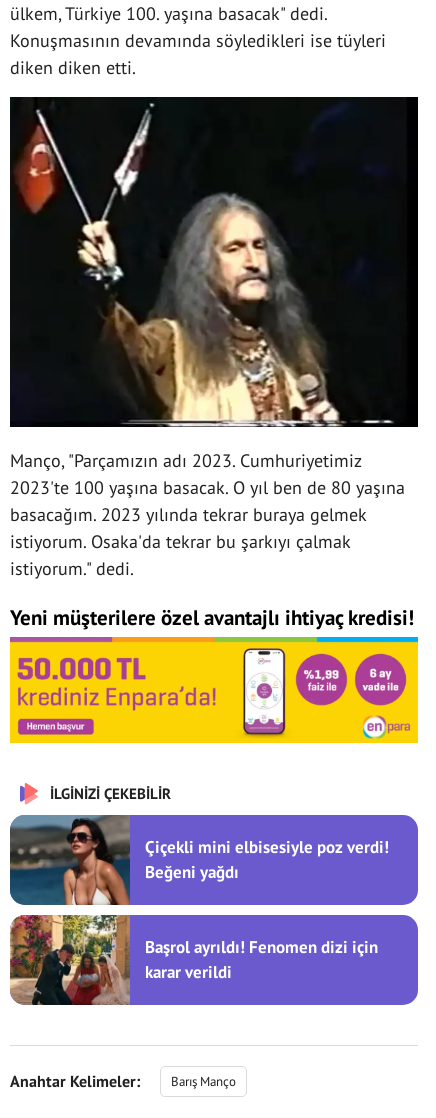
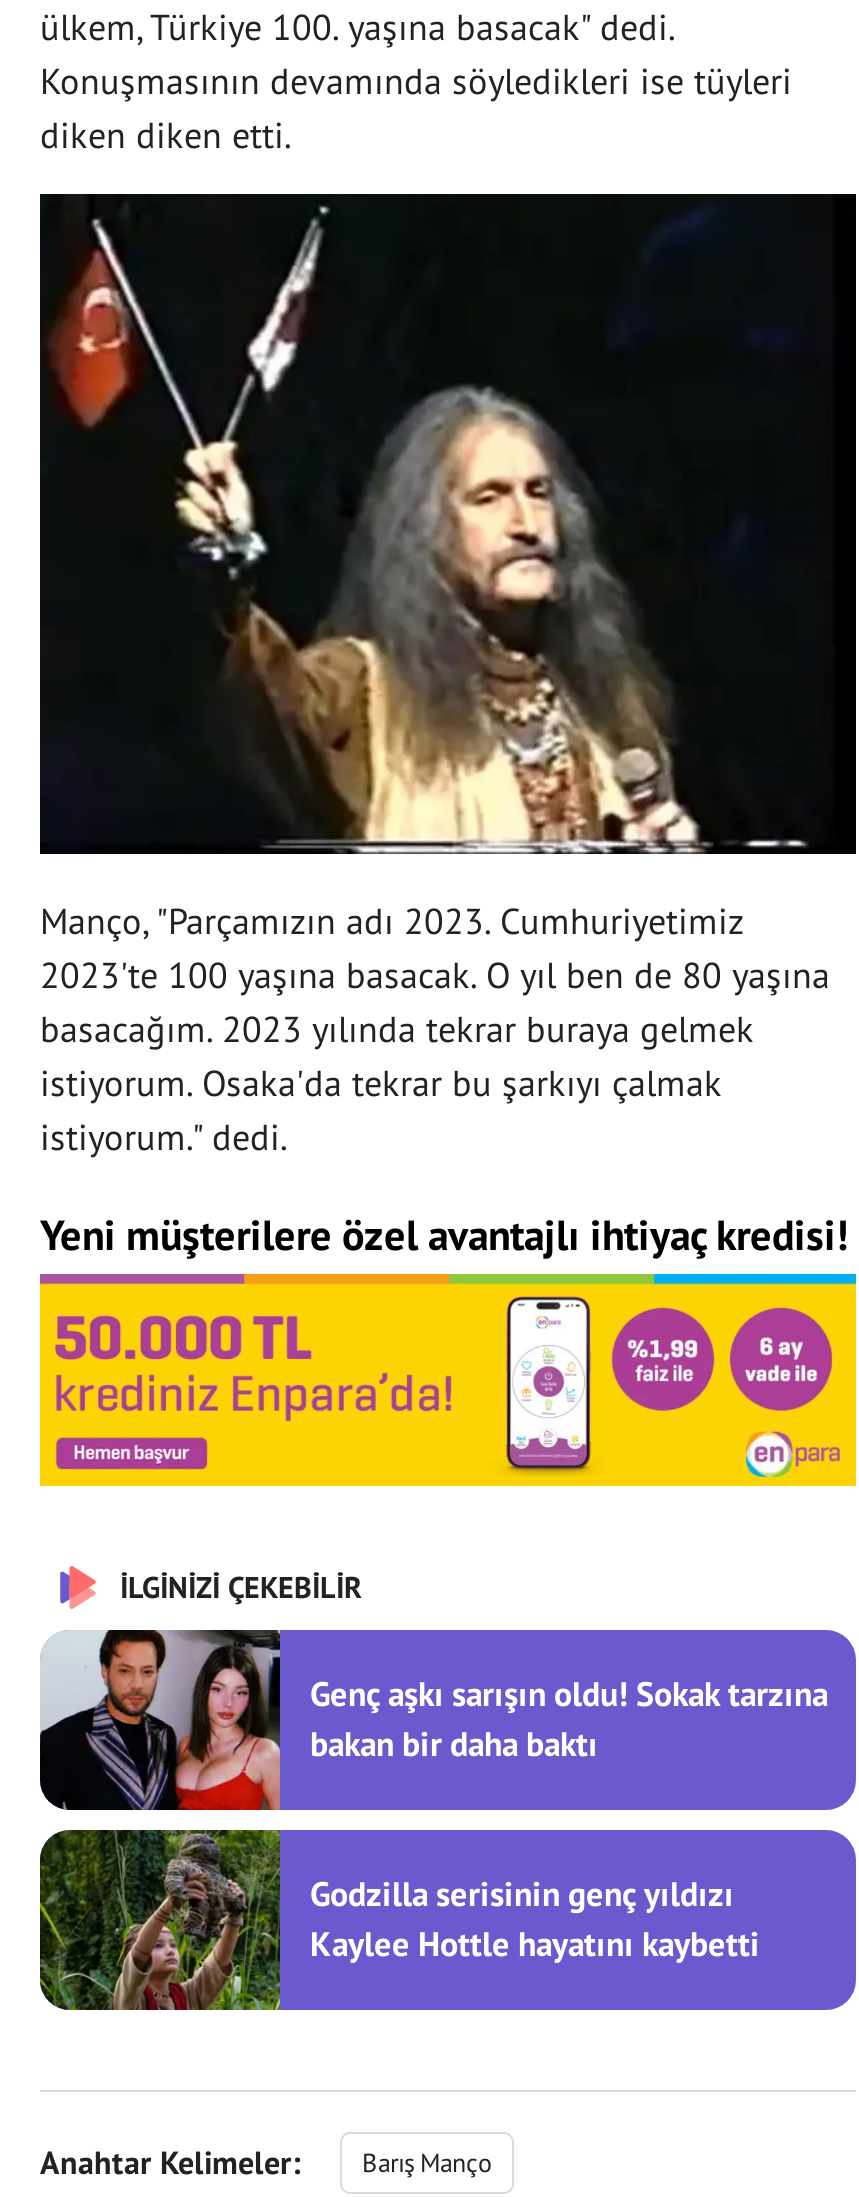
- [image]
- Çiçekli mini elbisesiyle poz verdi!
- Beğeni yağdı
+ [image]
+ Genç aşkı sarışın oldu! Sokak tarzına
+ bakan bir daha baktı

- [image]
- Başrol ayrıldı! Fenomen dizi için
- karar verildi
+ [image]
+ Godzilla serisinin genç yıldızı
+ Kaylee Hottle hayatını kaybetti
